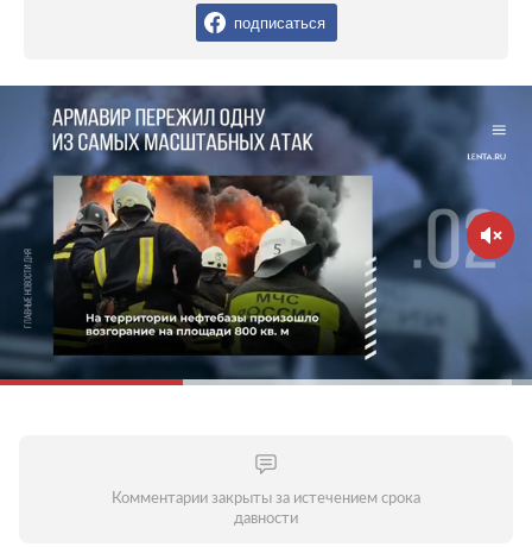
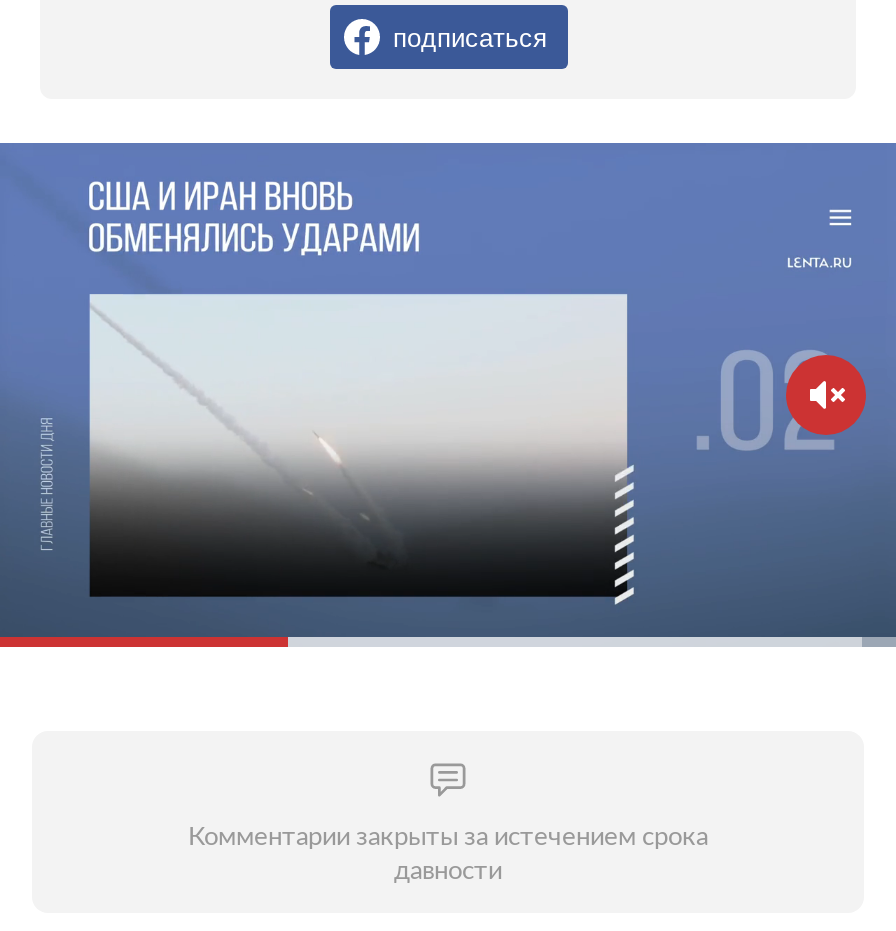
- [image]
+ [image]
